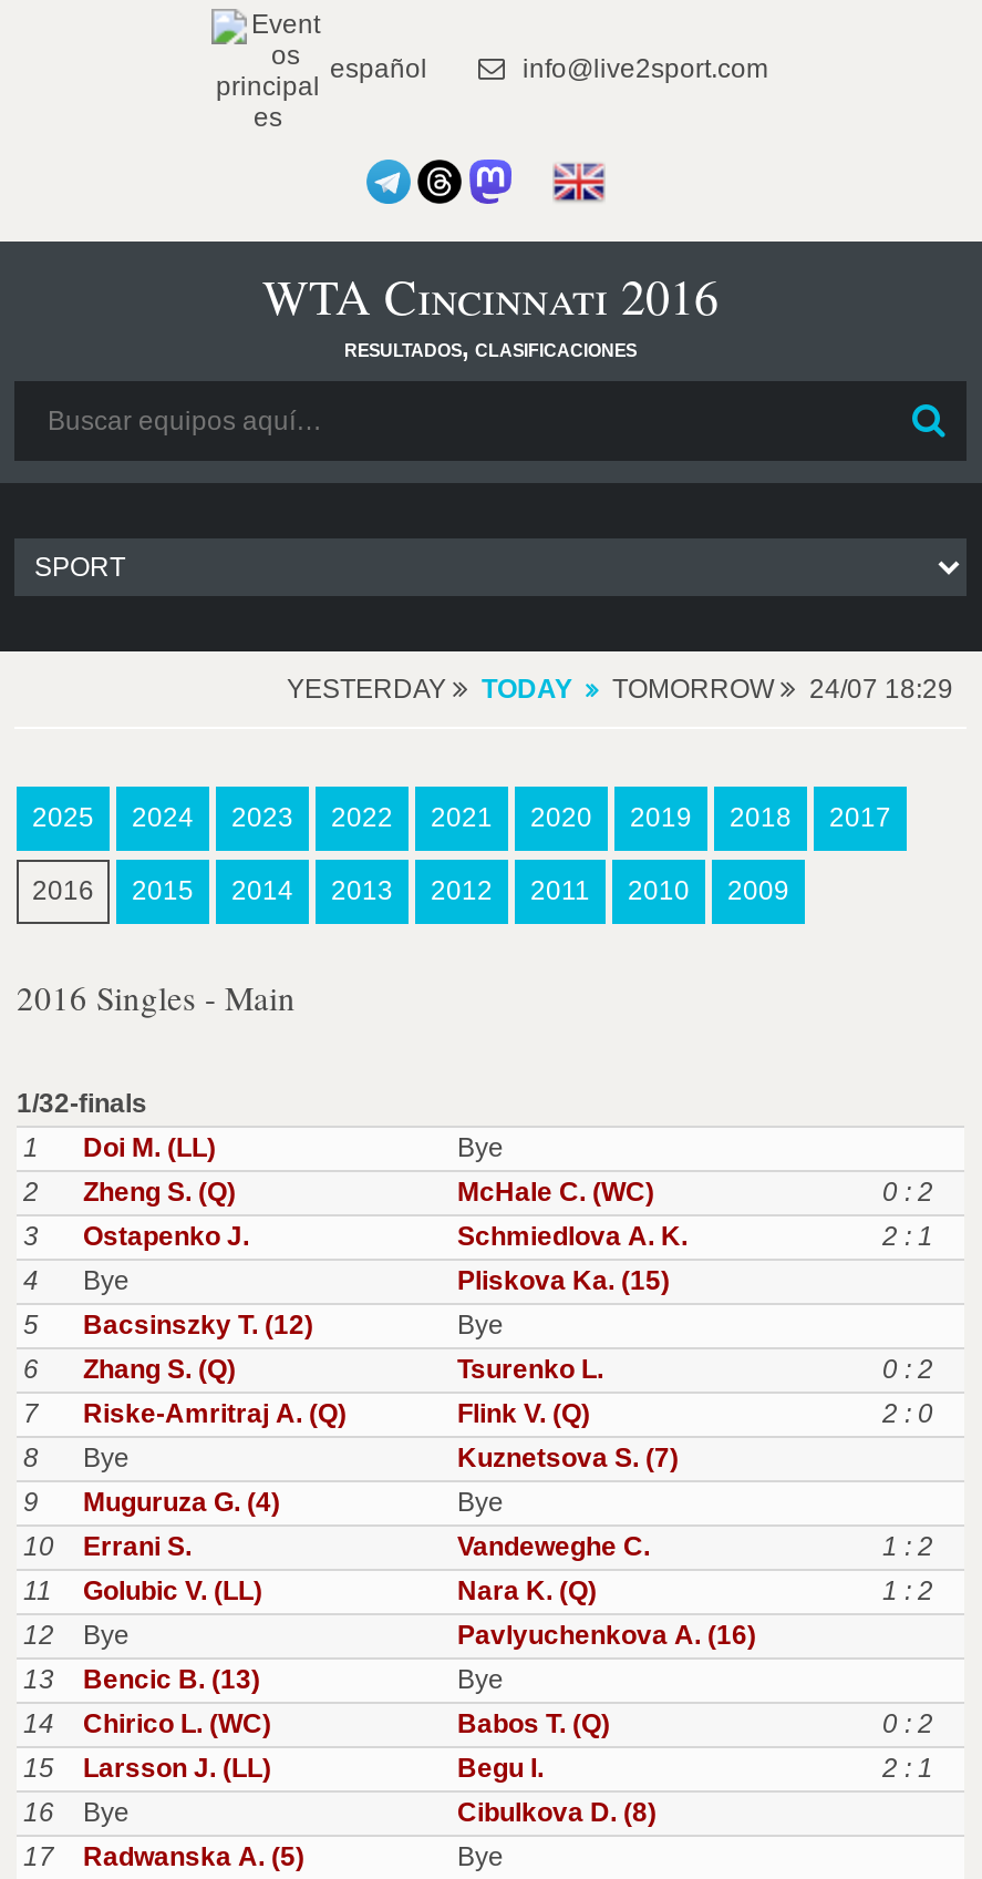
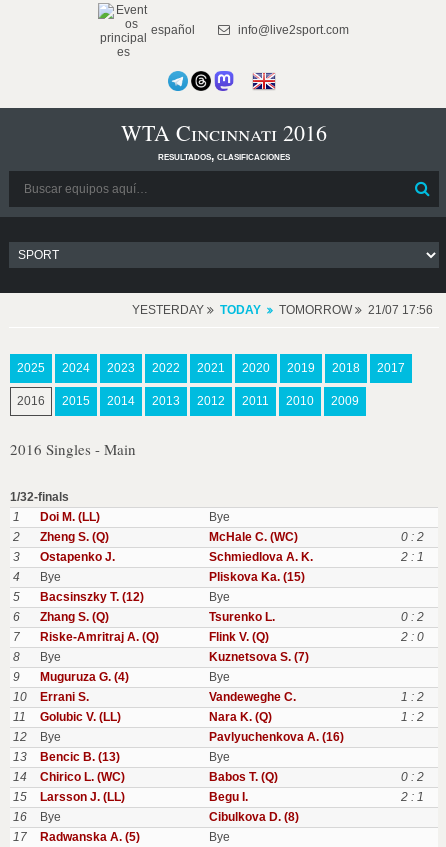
- YESTERDAY TODAY TOMORROW 24/07 18:29
+ YESTERDAY TODAY TOMORROW 21/07 17:56
